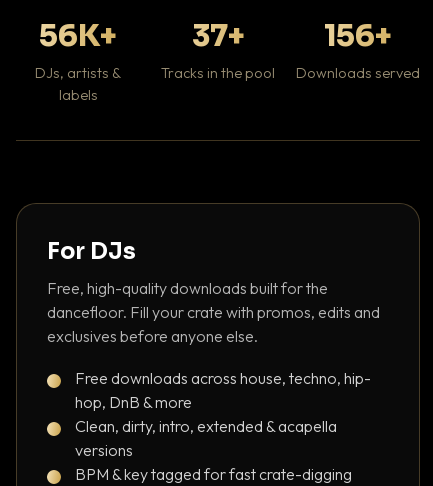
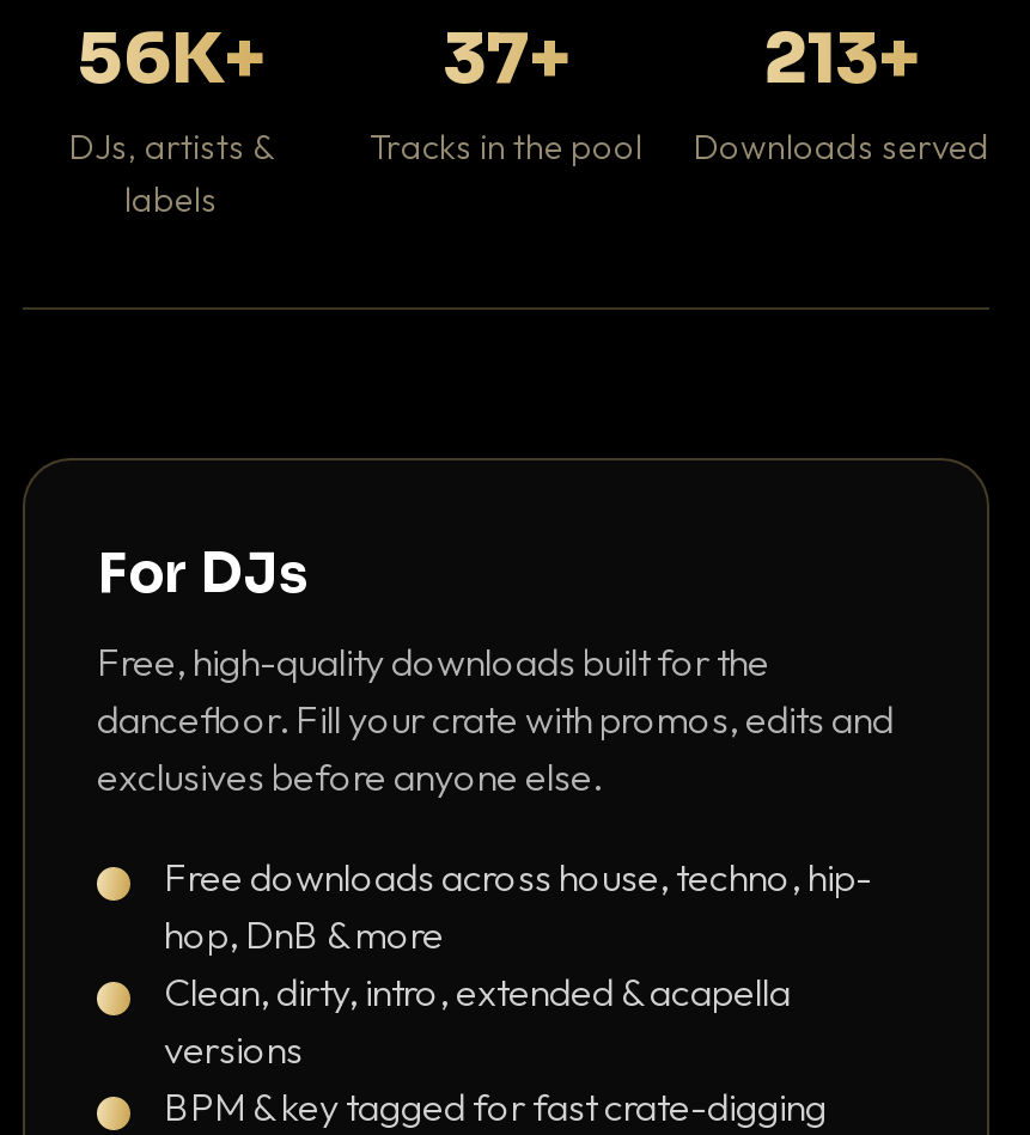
- 156+
+ 213+
